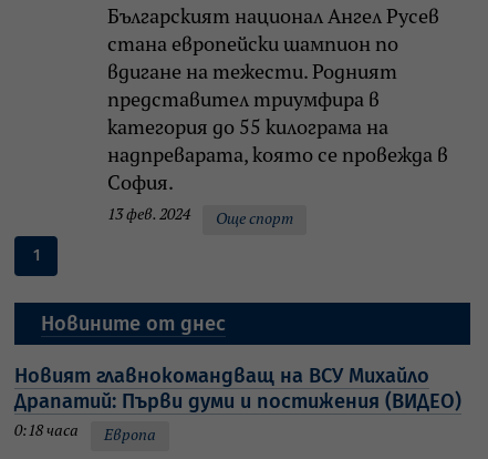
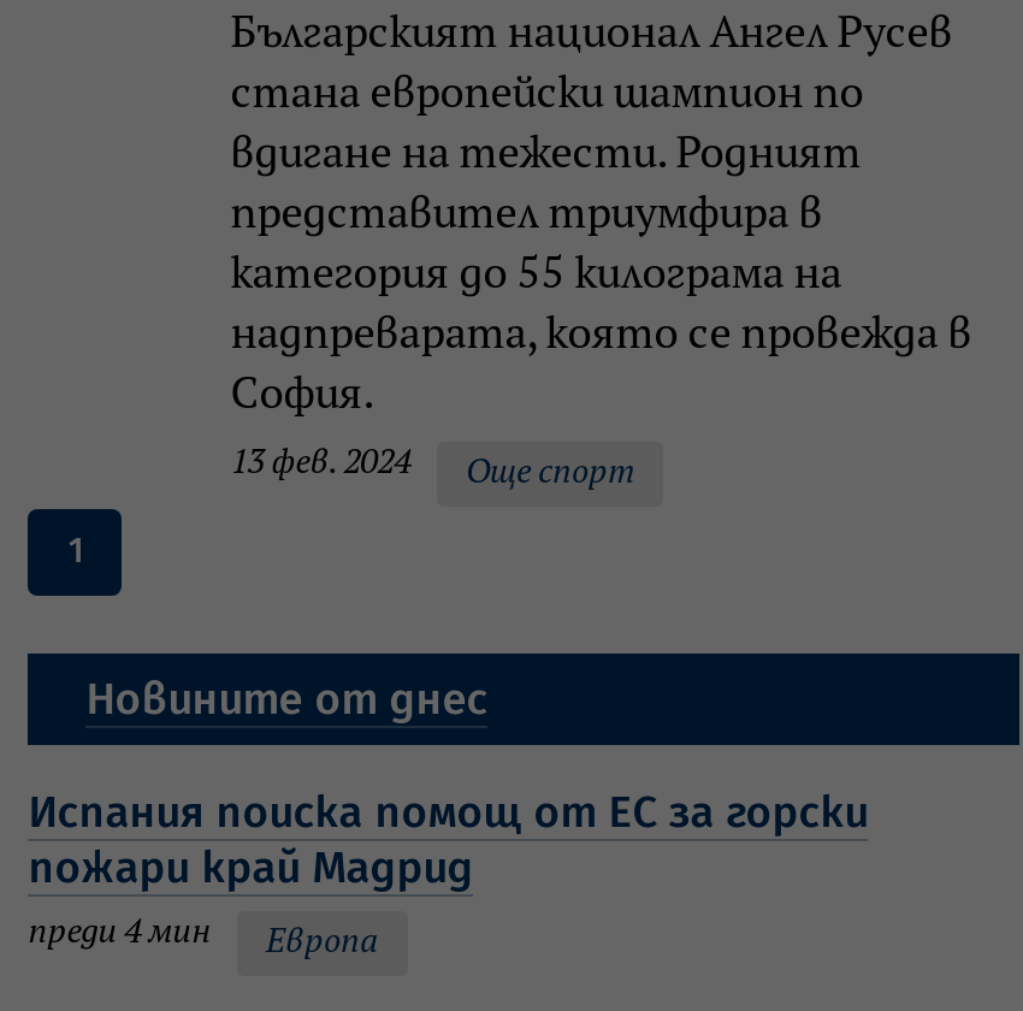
- Новият главнокомандващ на ВСУ Михайло
- Драпатий: Първи думи и постижения (ВИДЕО)
- 0:18 часа
+ Испания поиска помощ от ЕС за горски
+ пожари край Мадрид
+ преди 4 мин
